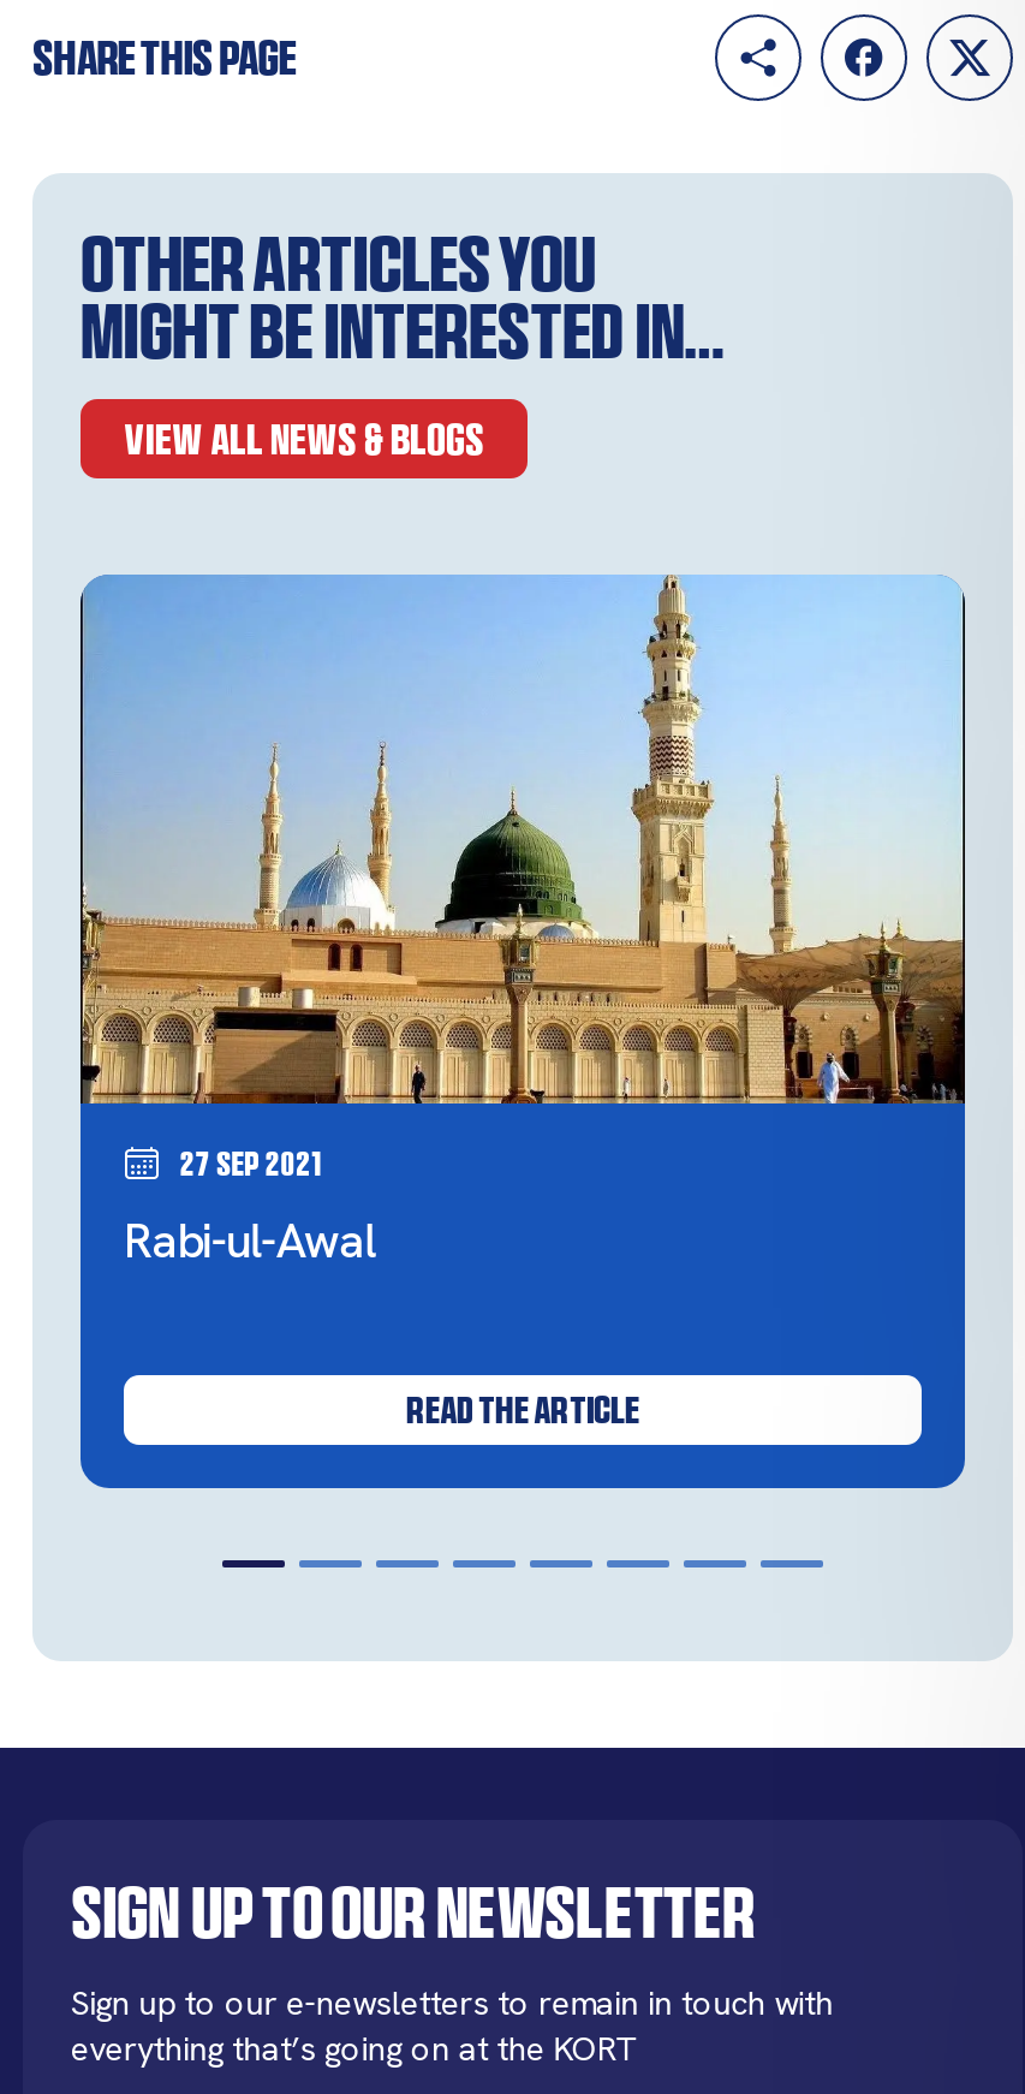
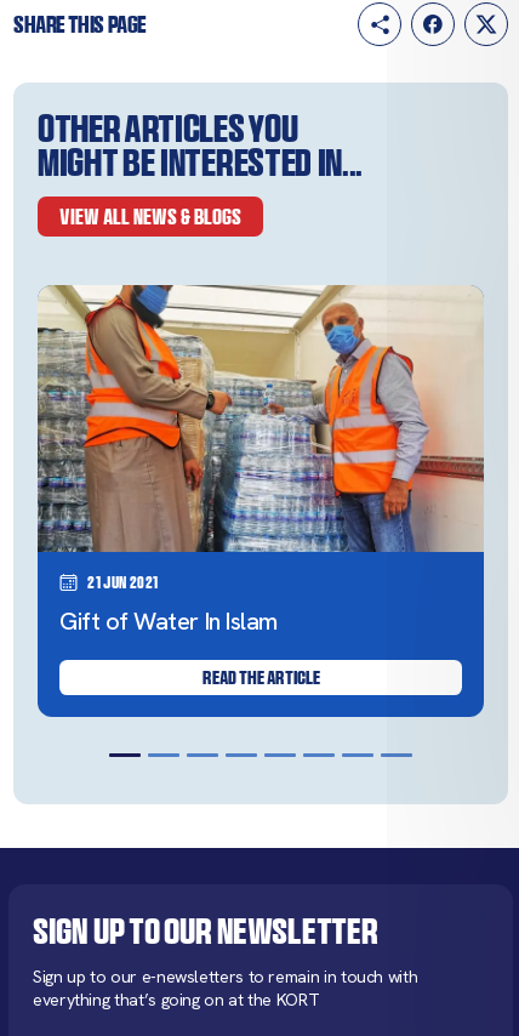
- [image]
- 27 Sep 2021
- Rabi-ul-Awal
+ [image]
+ 21 Jun 2021
+ Gift of Water In Islam
